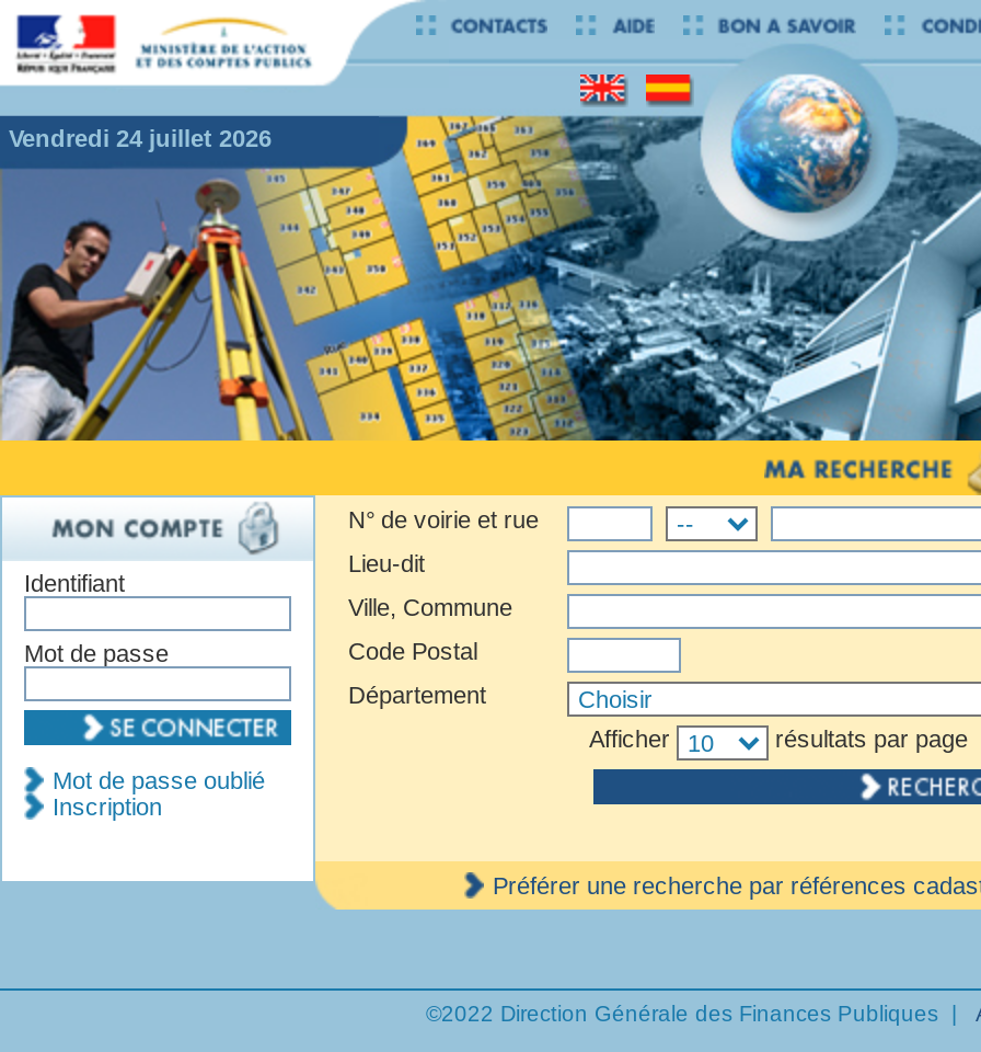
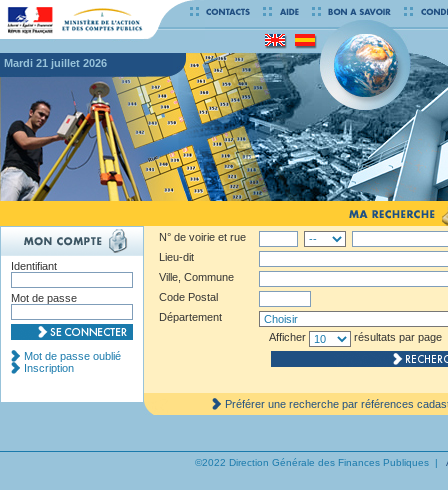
- vendredi 24 juillet 2026
+ mardi 21 juillet 2026
